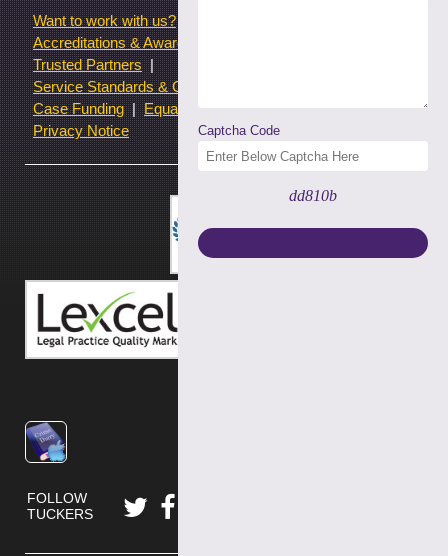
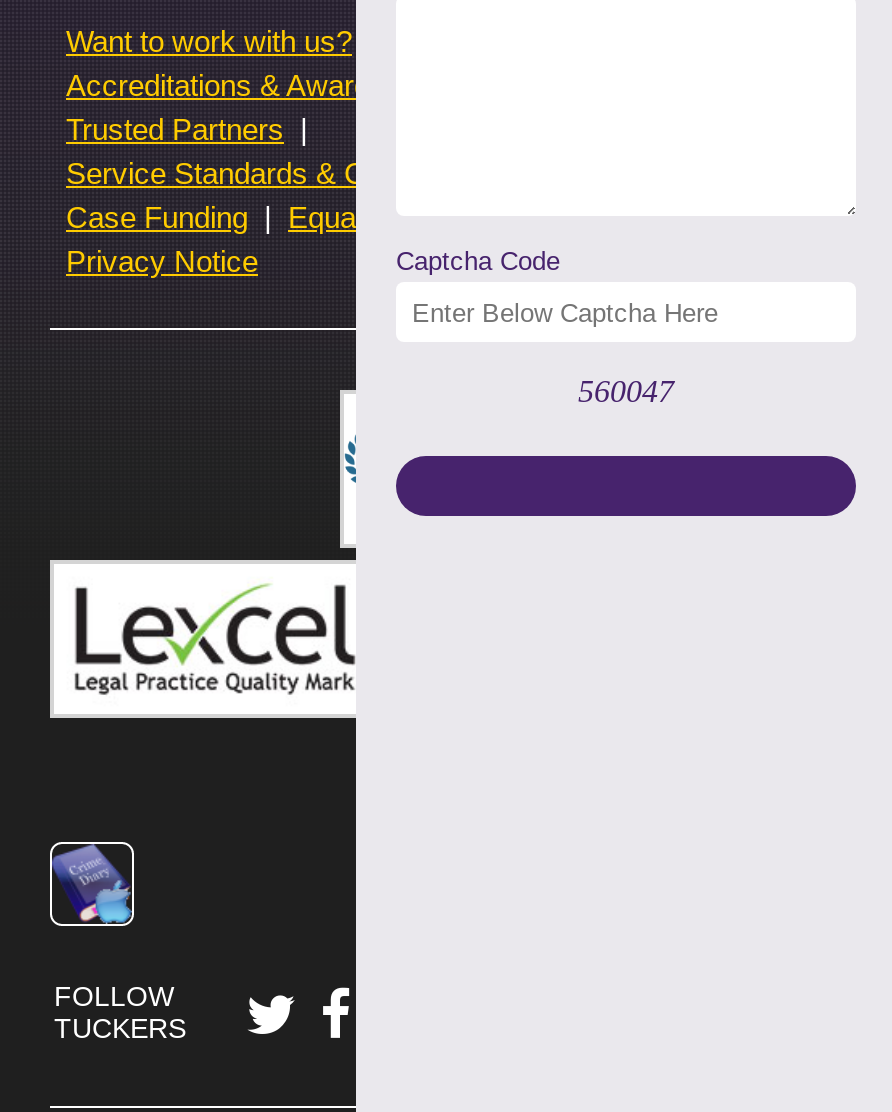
- dd810b
+ 560047
